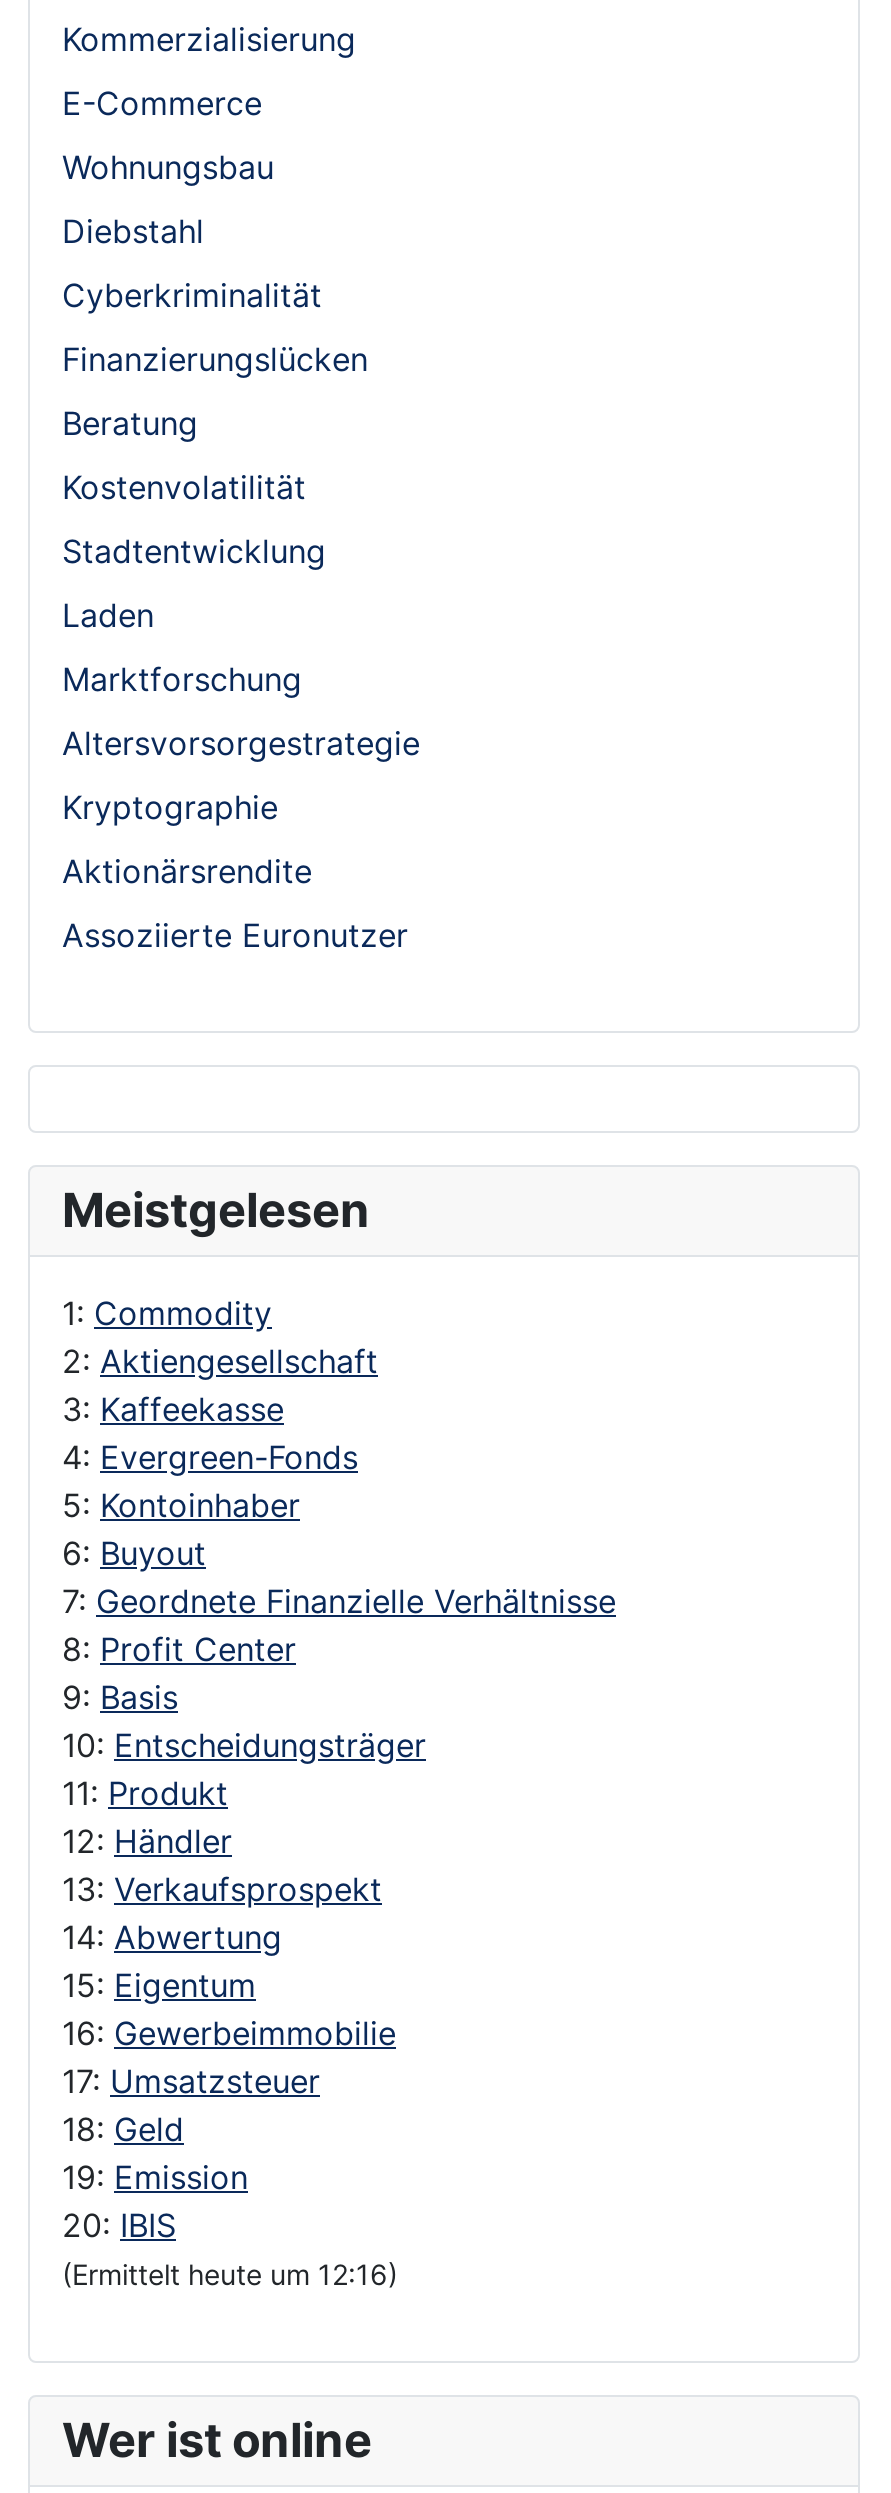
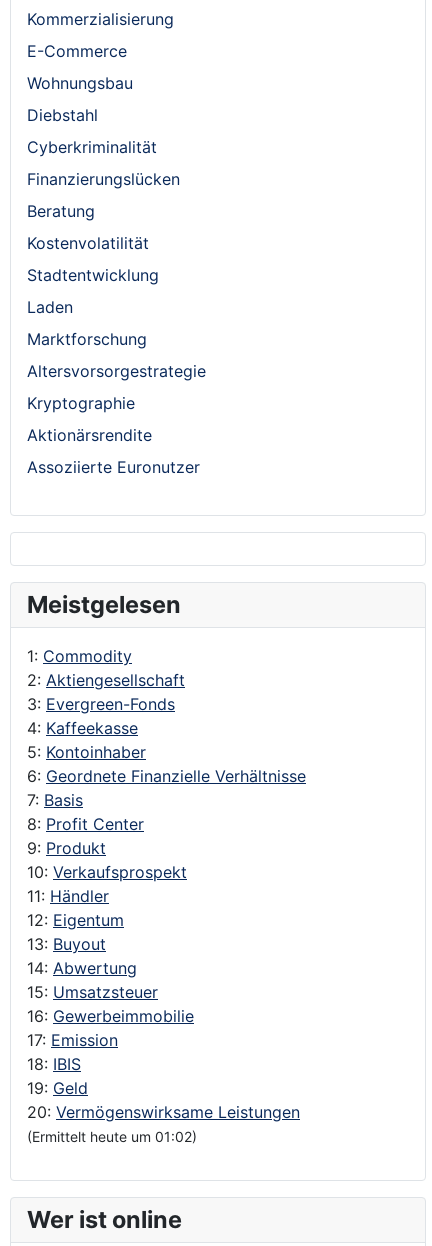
- 3: Kaffeekasse
- 4: Evergreen-Fonds
+ 3: Evergreen-Fonds
+ 4: Kaffeekasse

- 6: Buyout
- 7: Geordnete Finanzielle Verhältnisse
+ 6: Geordnete Finanzielle Verhältnisse
+ 7: Basis

- 9: Basis
- 10: Entscheidungsträger
- 11: Produkt
- 12: Händler
- 13: Verkaufsprospekt
+ 9: Produkt
+ 10: Verkaufsprospekt
+ 11: Händler
+ 12: Eigentum
+ 13: Buyout

- 15: Eigentum
+ 15: Umsatzsteuer

- 17: Umsatzsteuer
- 18: Geld
- 19: Emission
- 20: IBIS
- (Ermittelt heute um 12:16)
+ 17: Emission
+ 18: IBIS
+ 19: Geld
+ 20: Vermögenswirksame Leistungen
+ (Ermittelt heute um 01:02)
